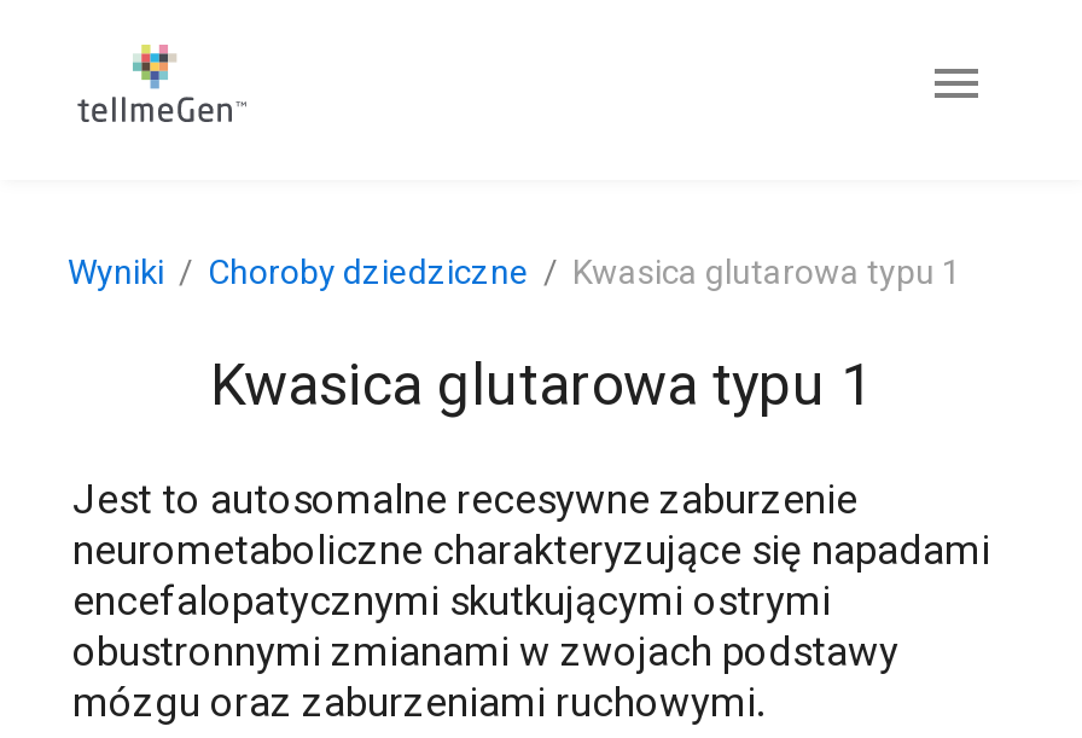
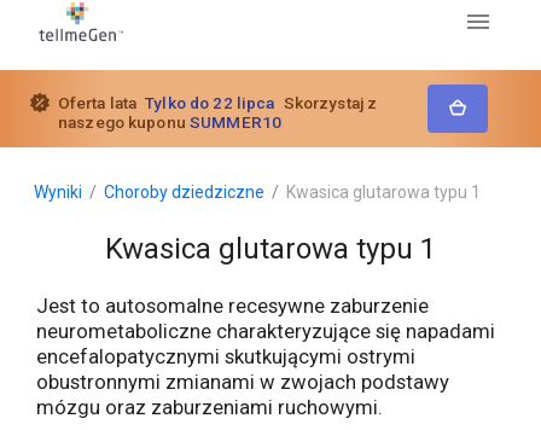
+ [image]
+ Oferta lata Tylko do 22 lipca Skorzystaj z
+ naszego kuponu SUMMER10
